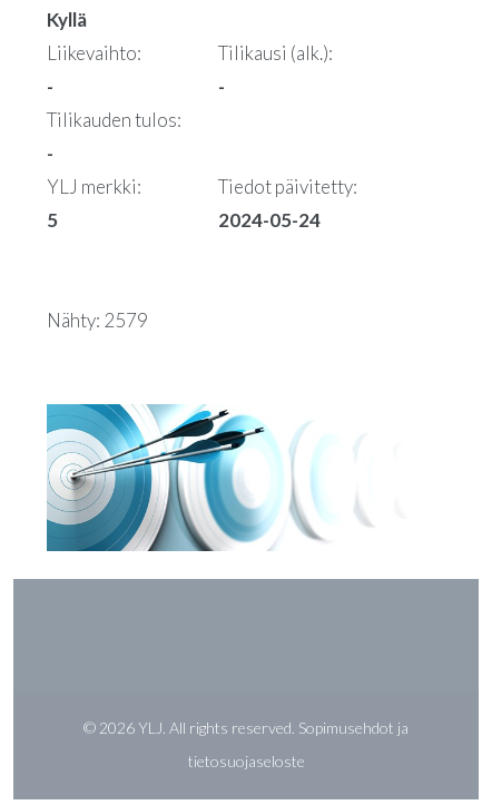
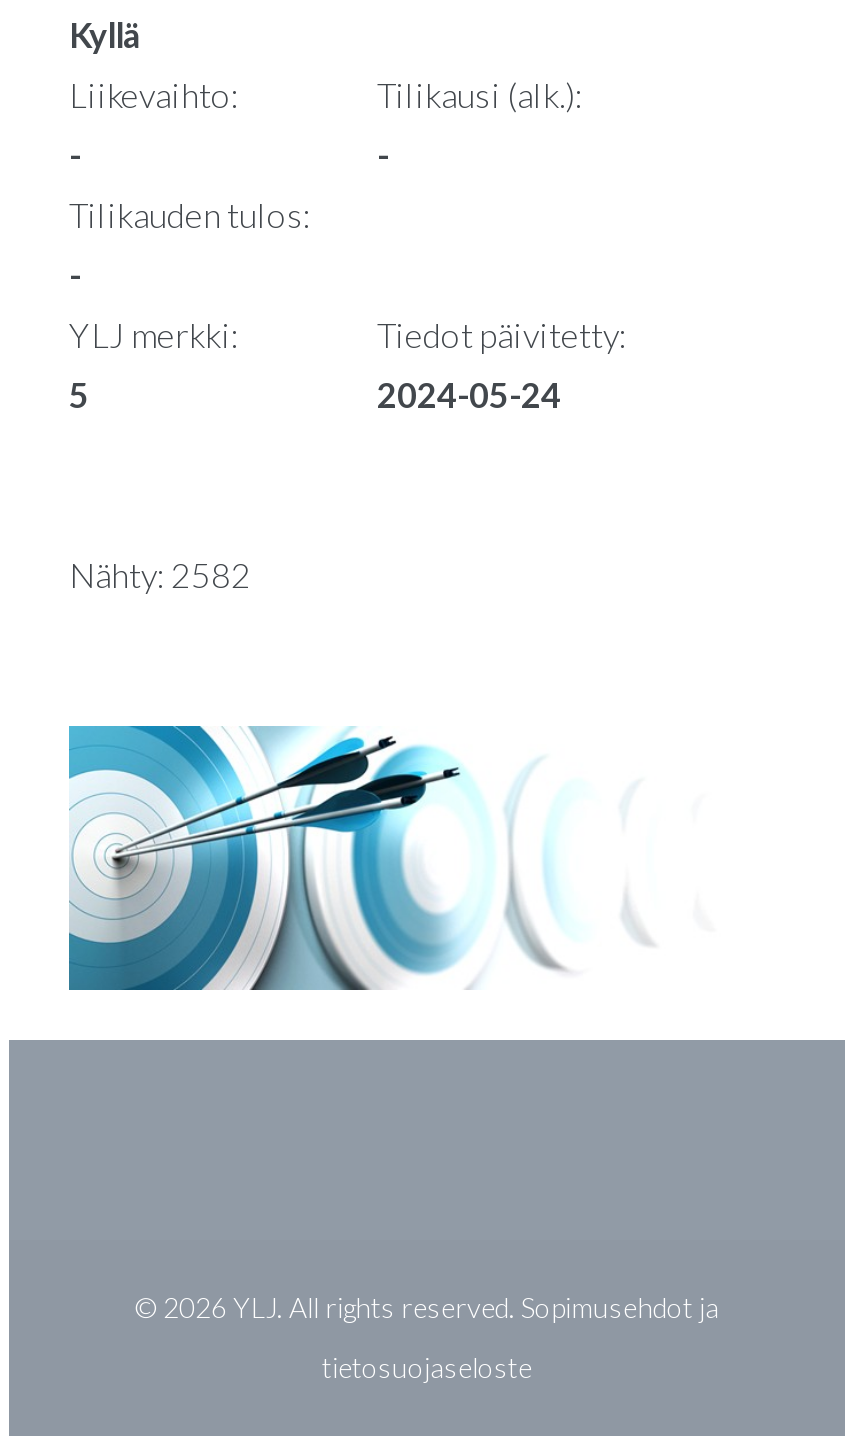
- Nähty: 2579
+ Nähty: 2582
